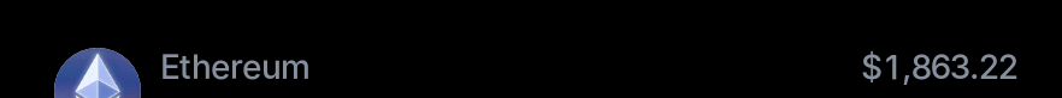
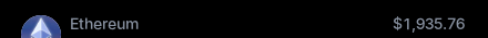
- $1,863.22
+ $1,935.76
